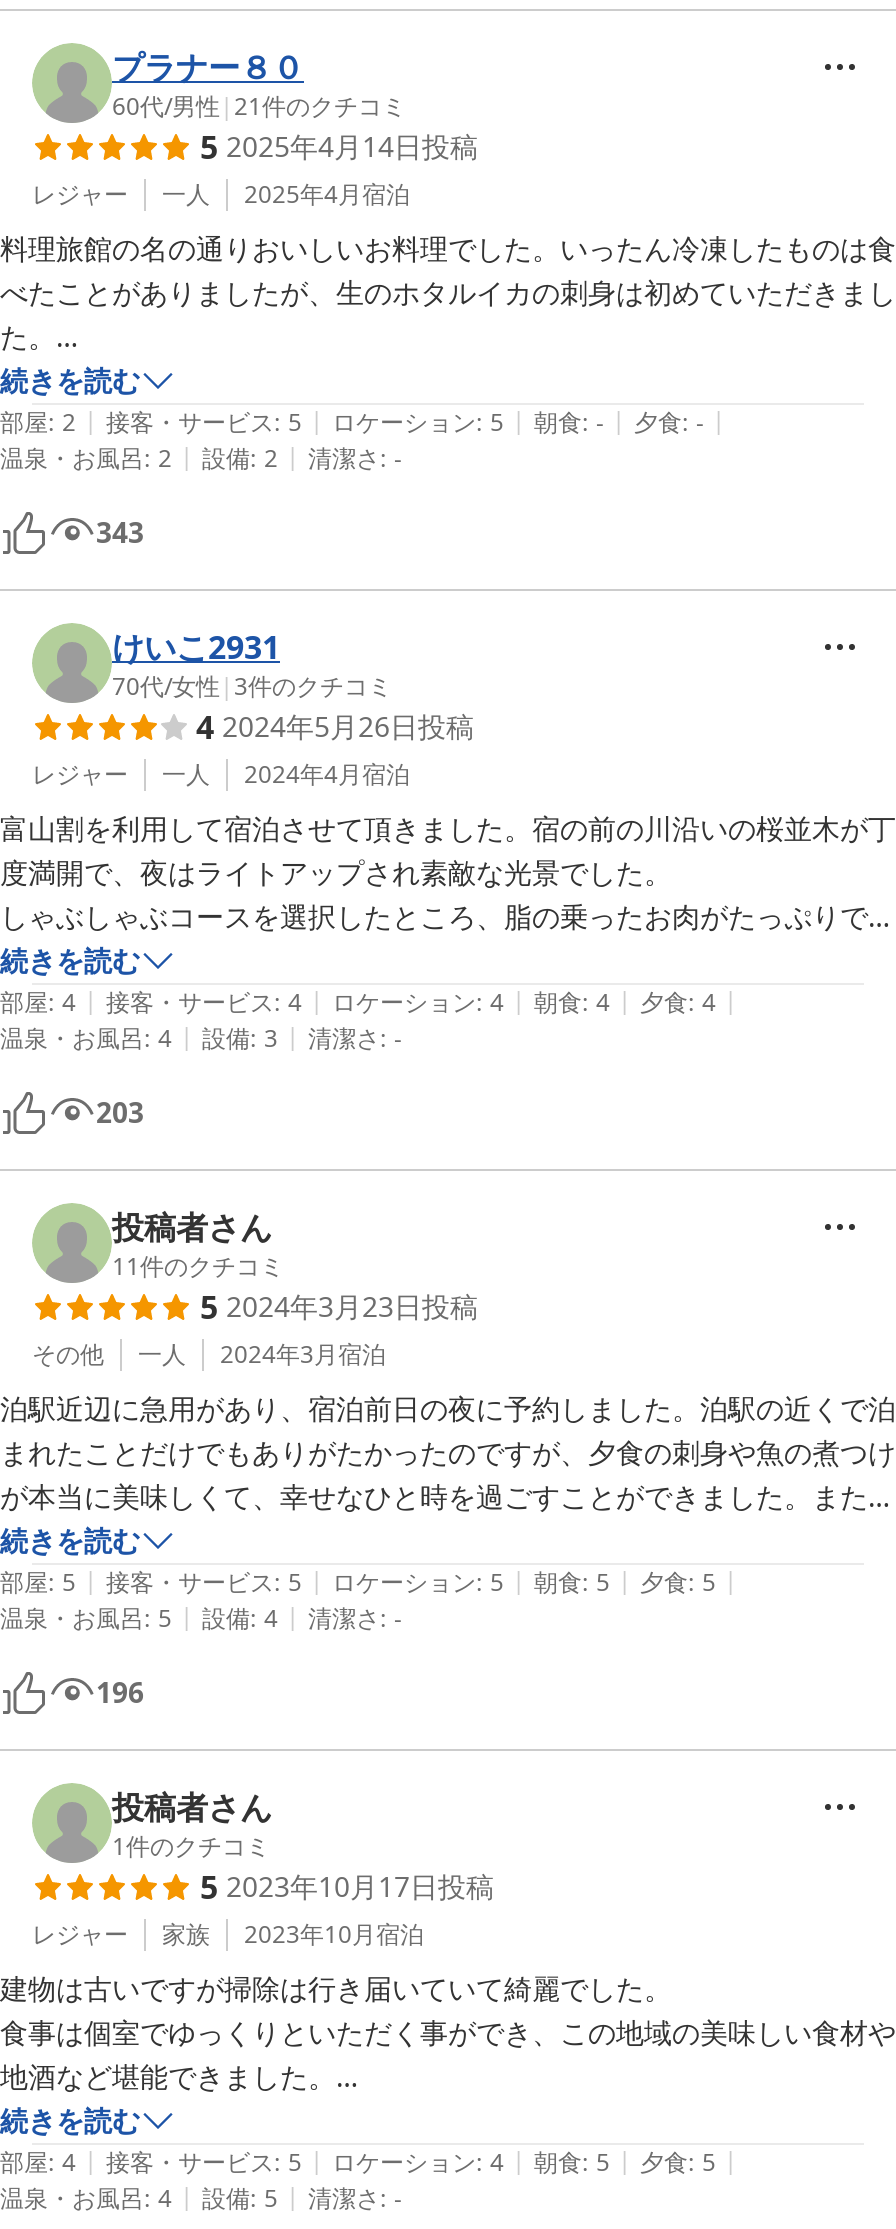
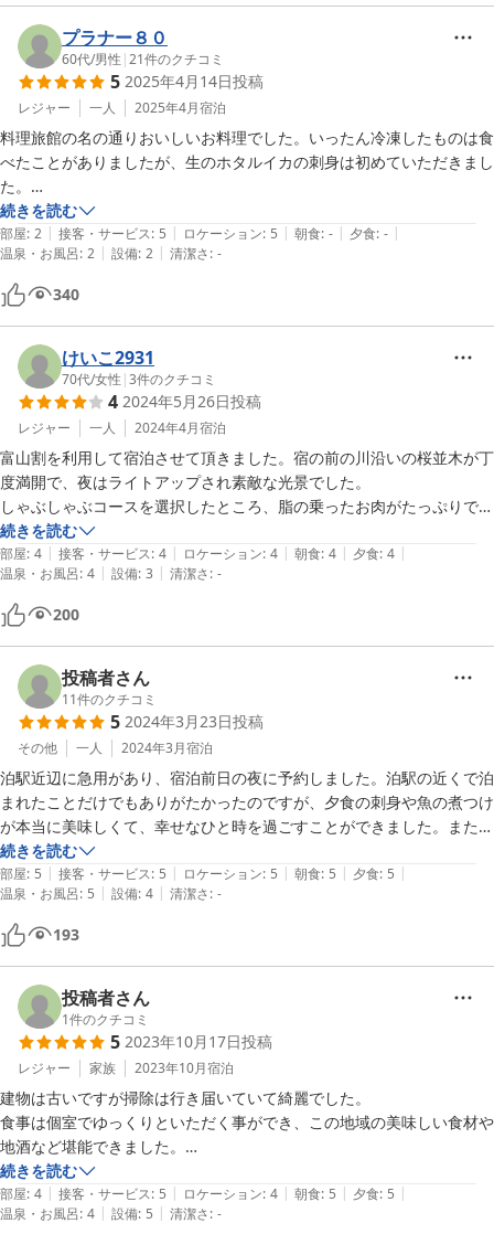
- 343
+ 340

- 203
+ 200

- 196
+ 193
